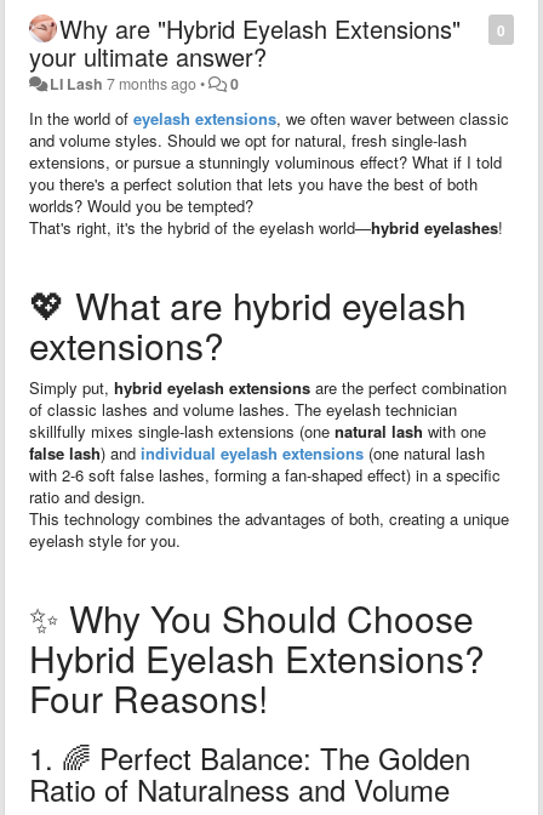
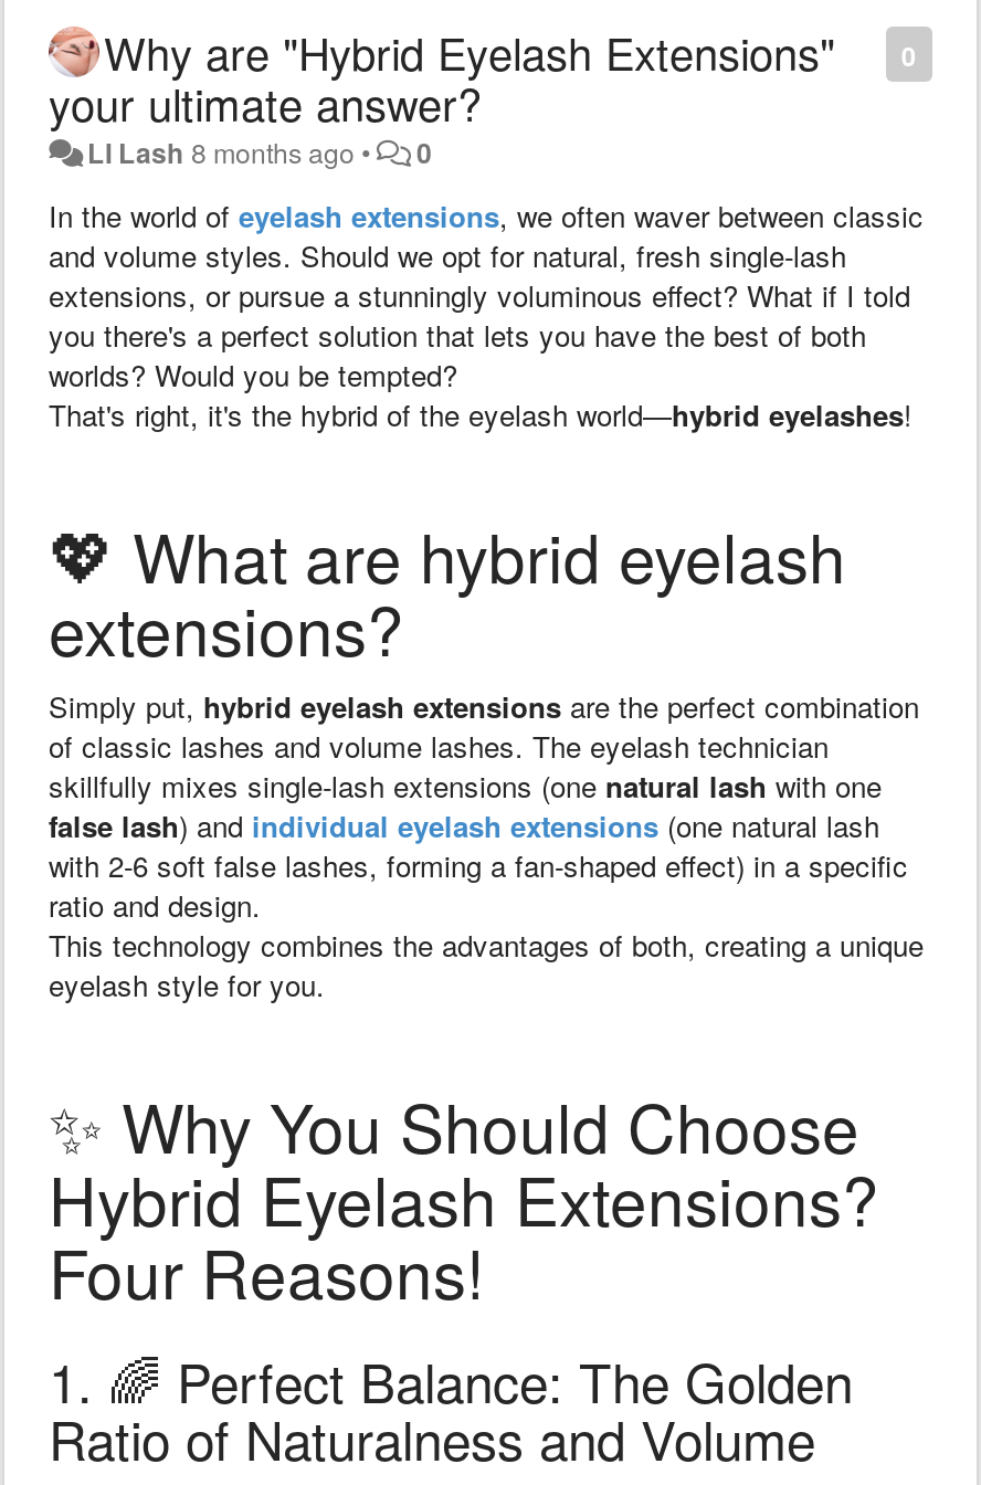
- LI Lash 7 months ago •
+ LI Lash 8 months ago •
